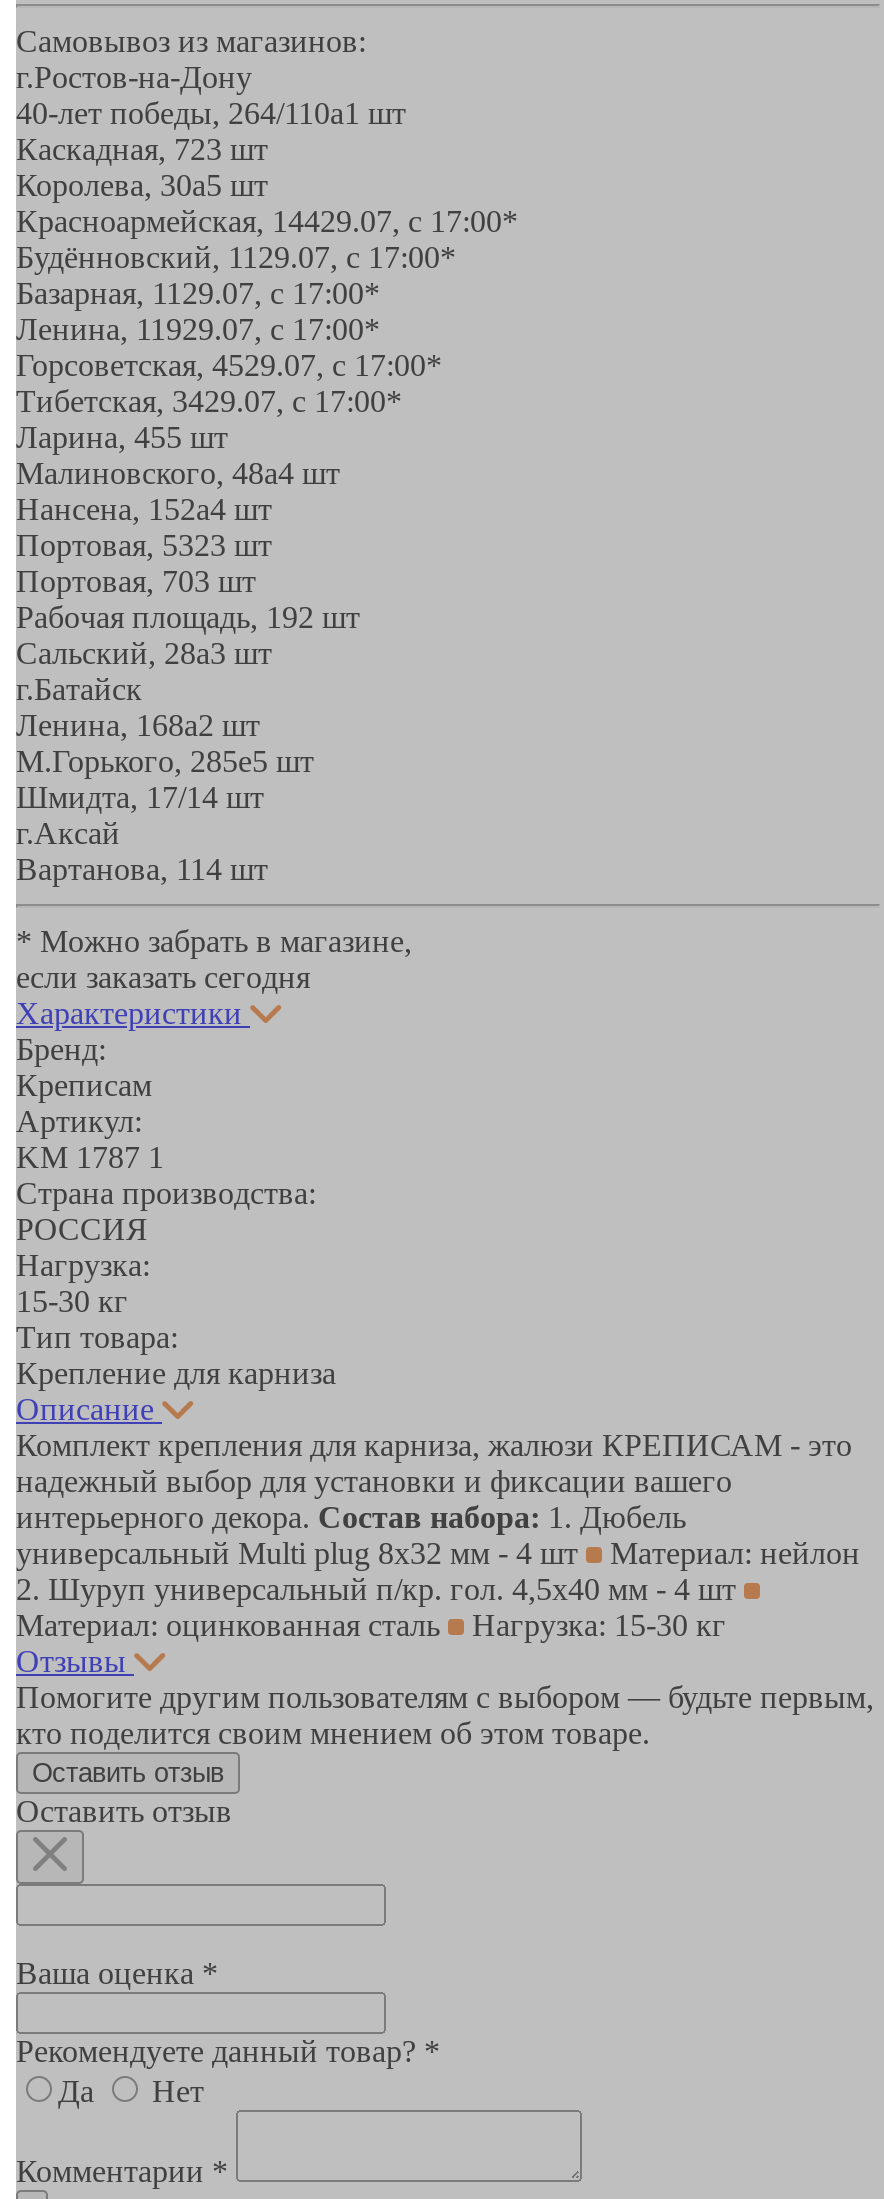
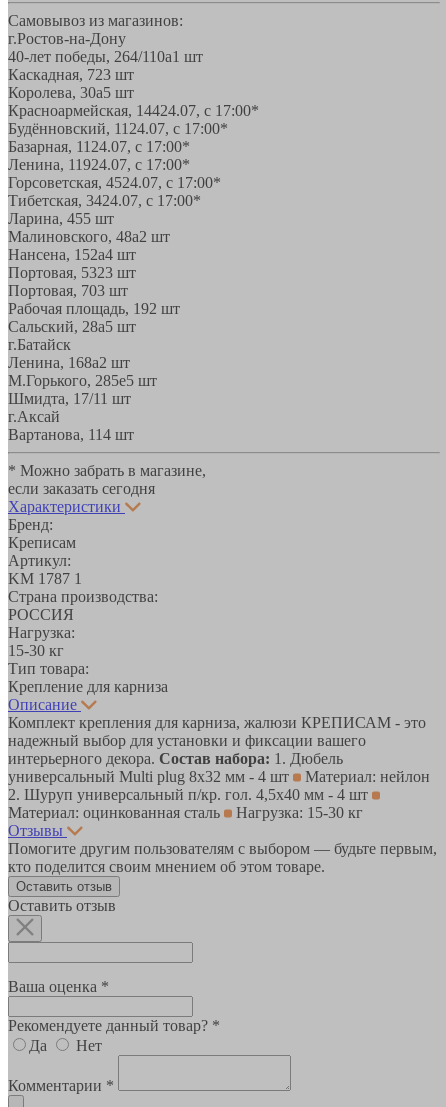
- Красноармейская, 14429.07, с 17:00*
+ Красноармейская, 14424.07, с 17:00*

- Будённовский, 11 29.07, с 17:00*
+ Будённовский, 11 24.07, с 17:00*

- Базарная, 11 29.07, с 17:00*
+ Базарная, 11 24.07, с 17:00*

- Ленина, 11929.07, с 17:00*
+ Ленина, 11924.07, с 17:00*

- Горсоветская, 4529.07, с 17:00*
+ Горсоветская, 4524.07, с 17:00*

- Тибетская, 3429.07, с 17:00*
+ Тибетская, 3424.07, с 17:00*

- Малиновского, 48а4 шт
+ Малиновского, 48а2 шт

- Сальский, 28a3 шт
+ Сальский, 28a5 шт

- Шмидта, 17/1 4 шт
+ Шмидта, 17/1 1 шт
